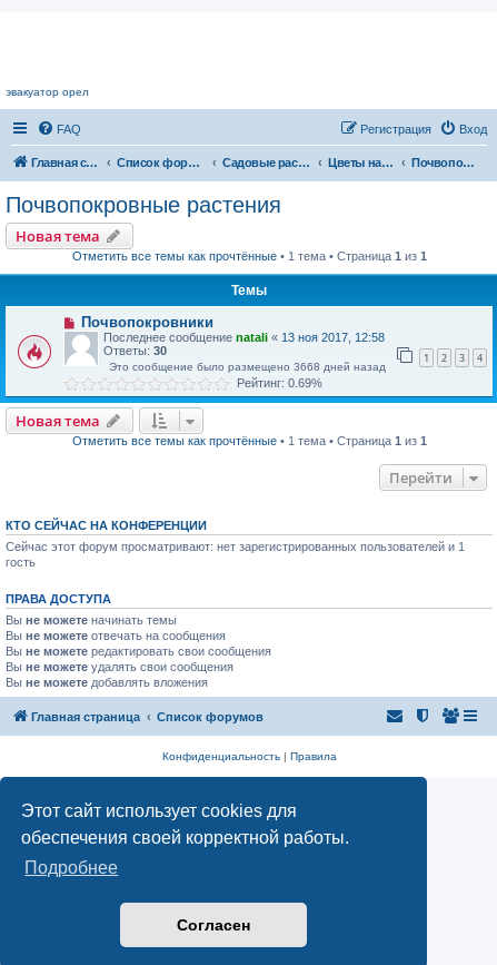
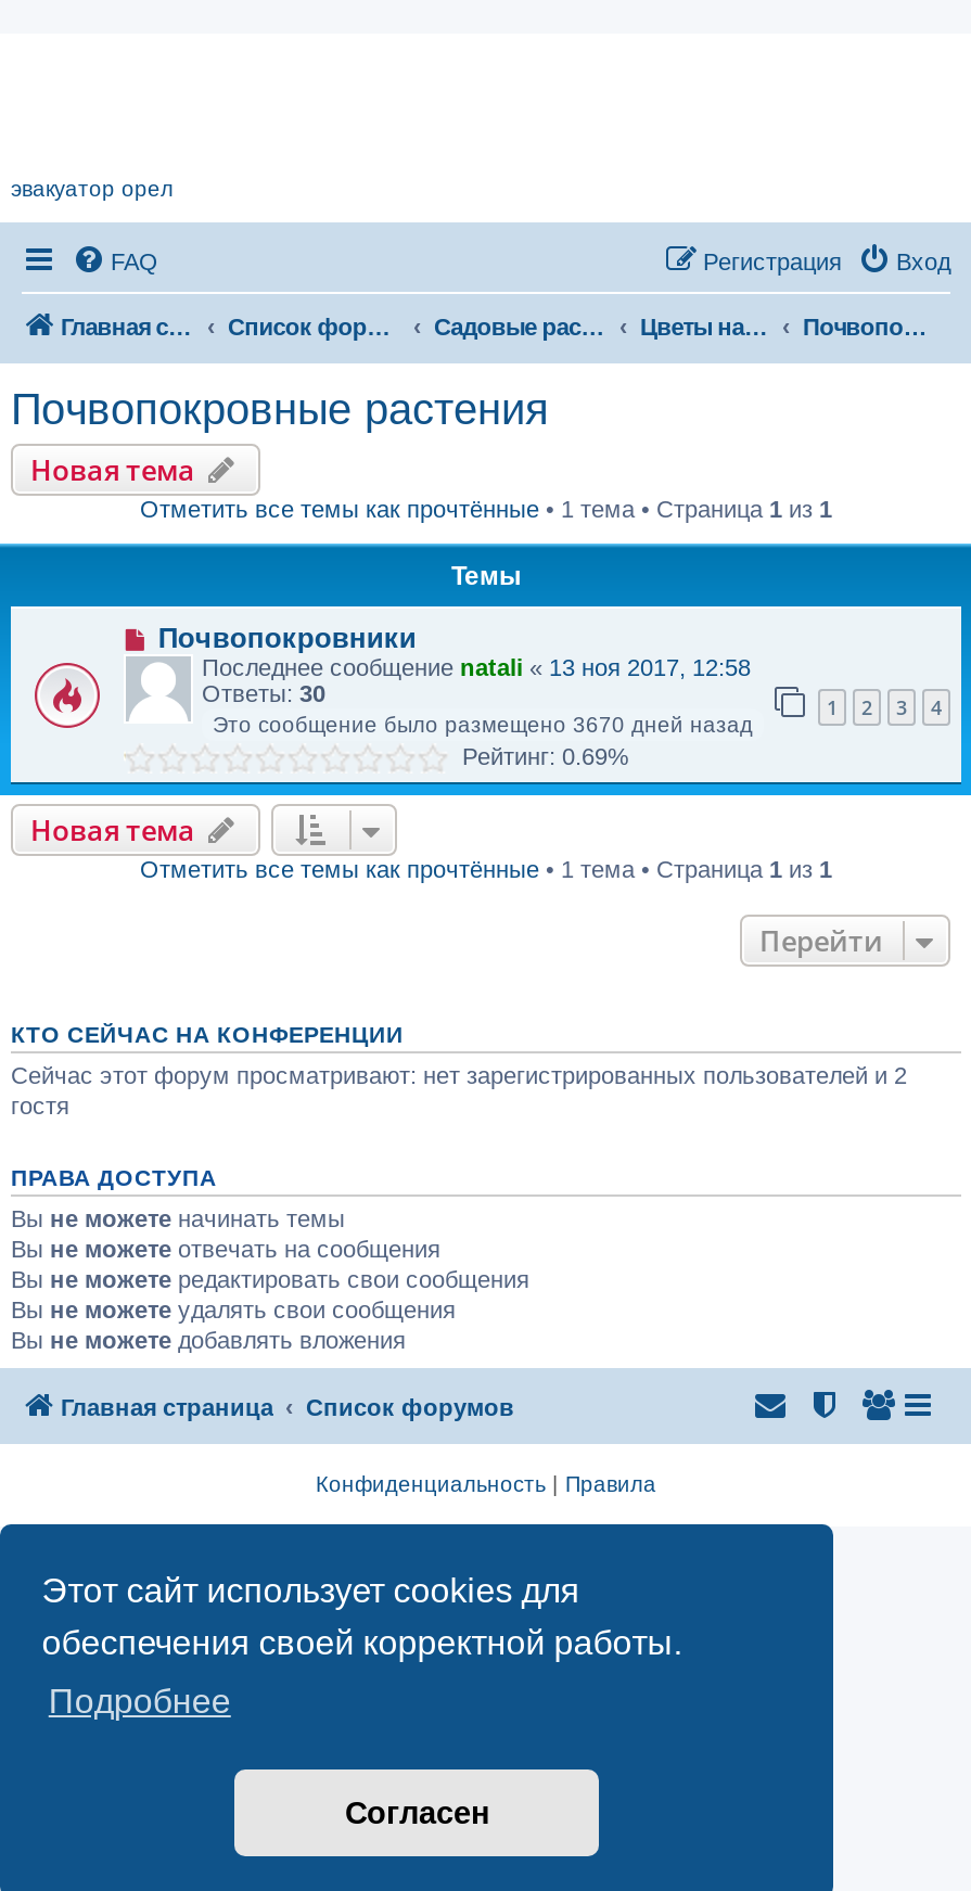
- Это сообщение было размещено 3668 дней назад
+ Это сообщение было размещено 3670 дней назад

- Сейчас этот форум просматривают: нет зарегистрированных пользователей и 1
- гость
+ Сейчас этот форум просматривают: нет зарегистрированных пользователей и 2
+ гостя
